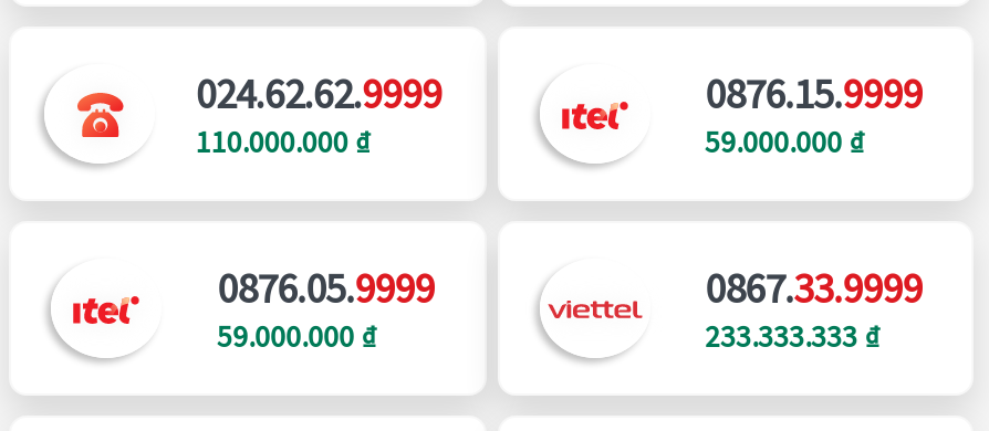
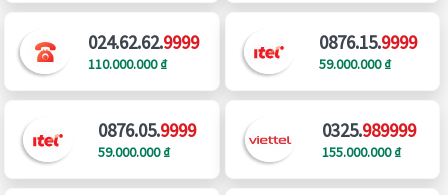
- 0867.33.9999
+ 0325.989999

- 233.333.333 ₫
+ 155.000.000 ₫
